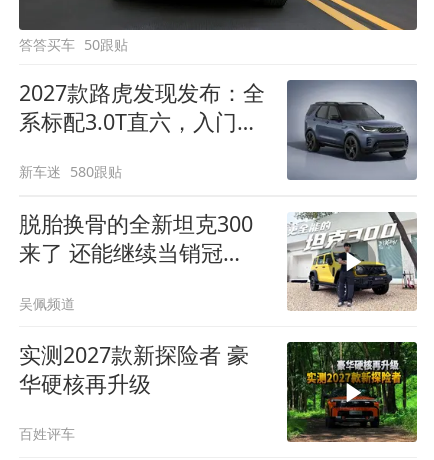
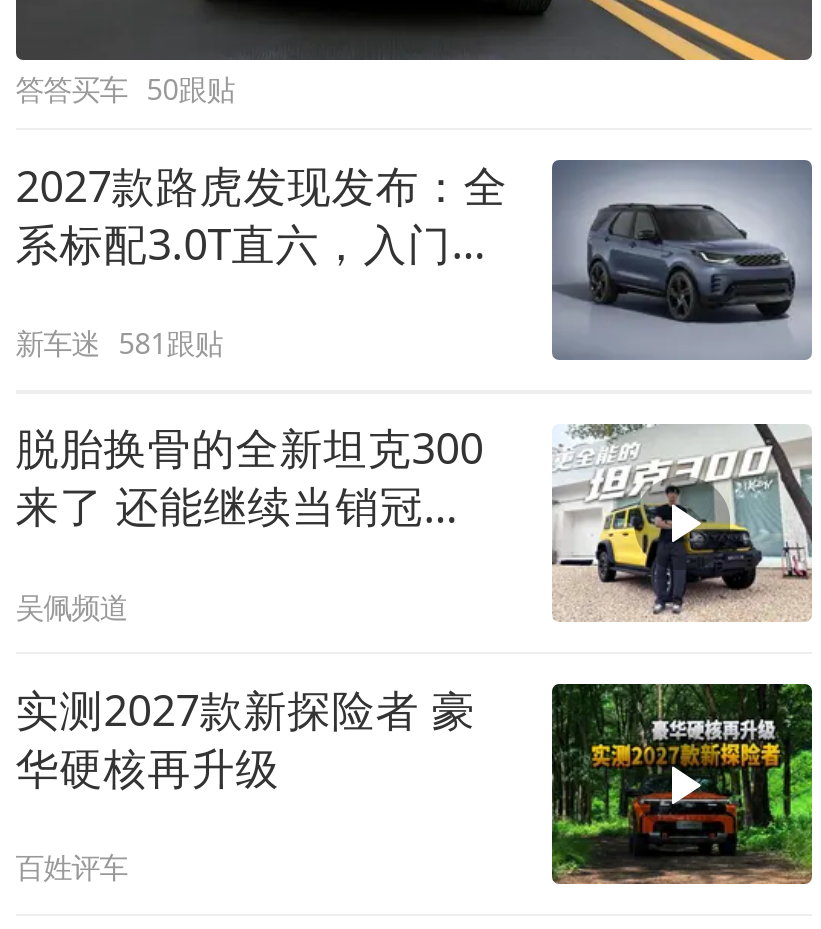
- 新车迷 580跟贴
+ 新车迷 581跟贴
